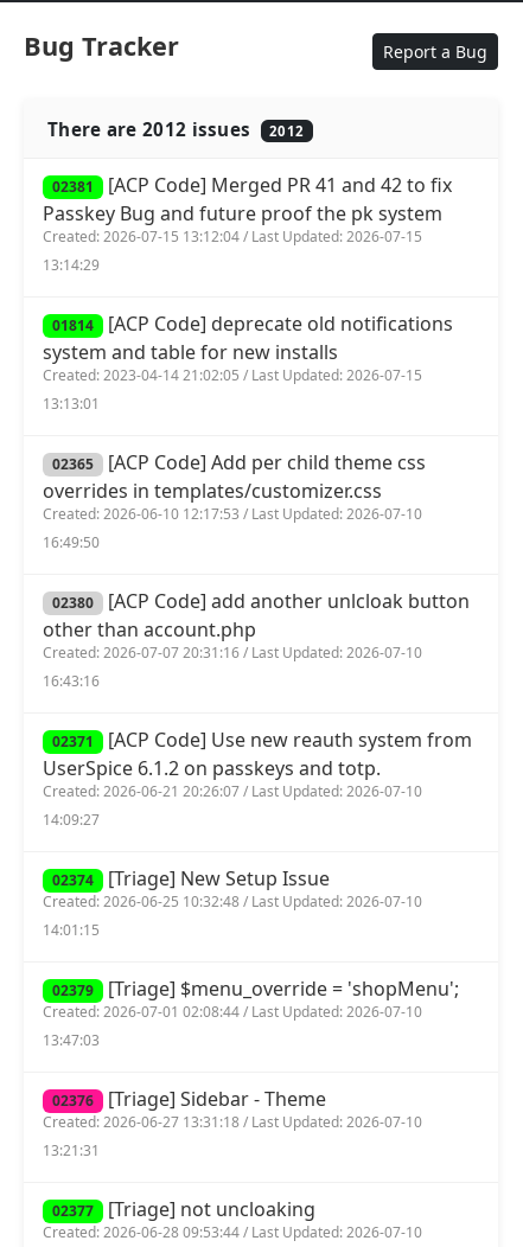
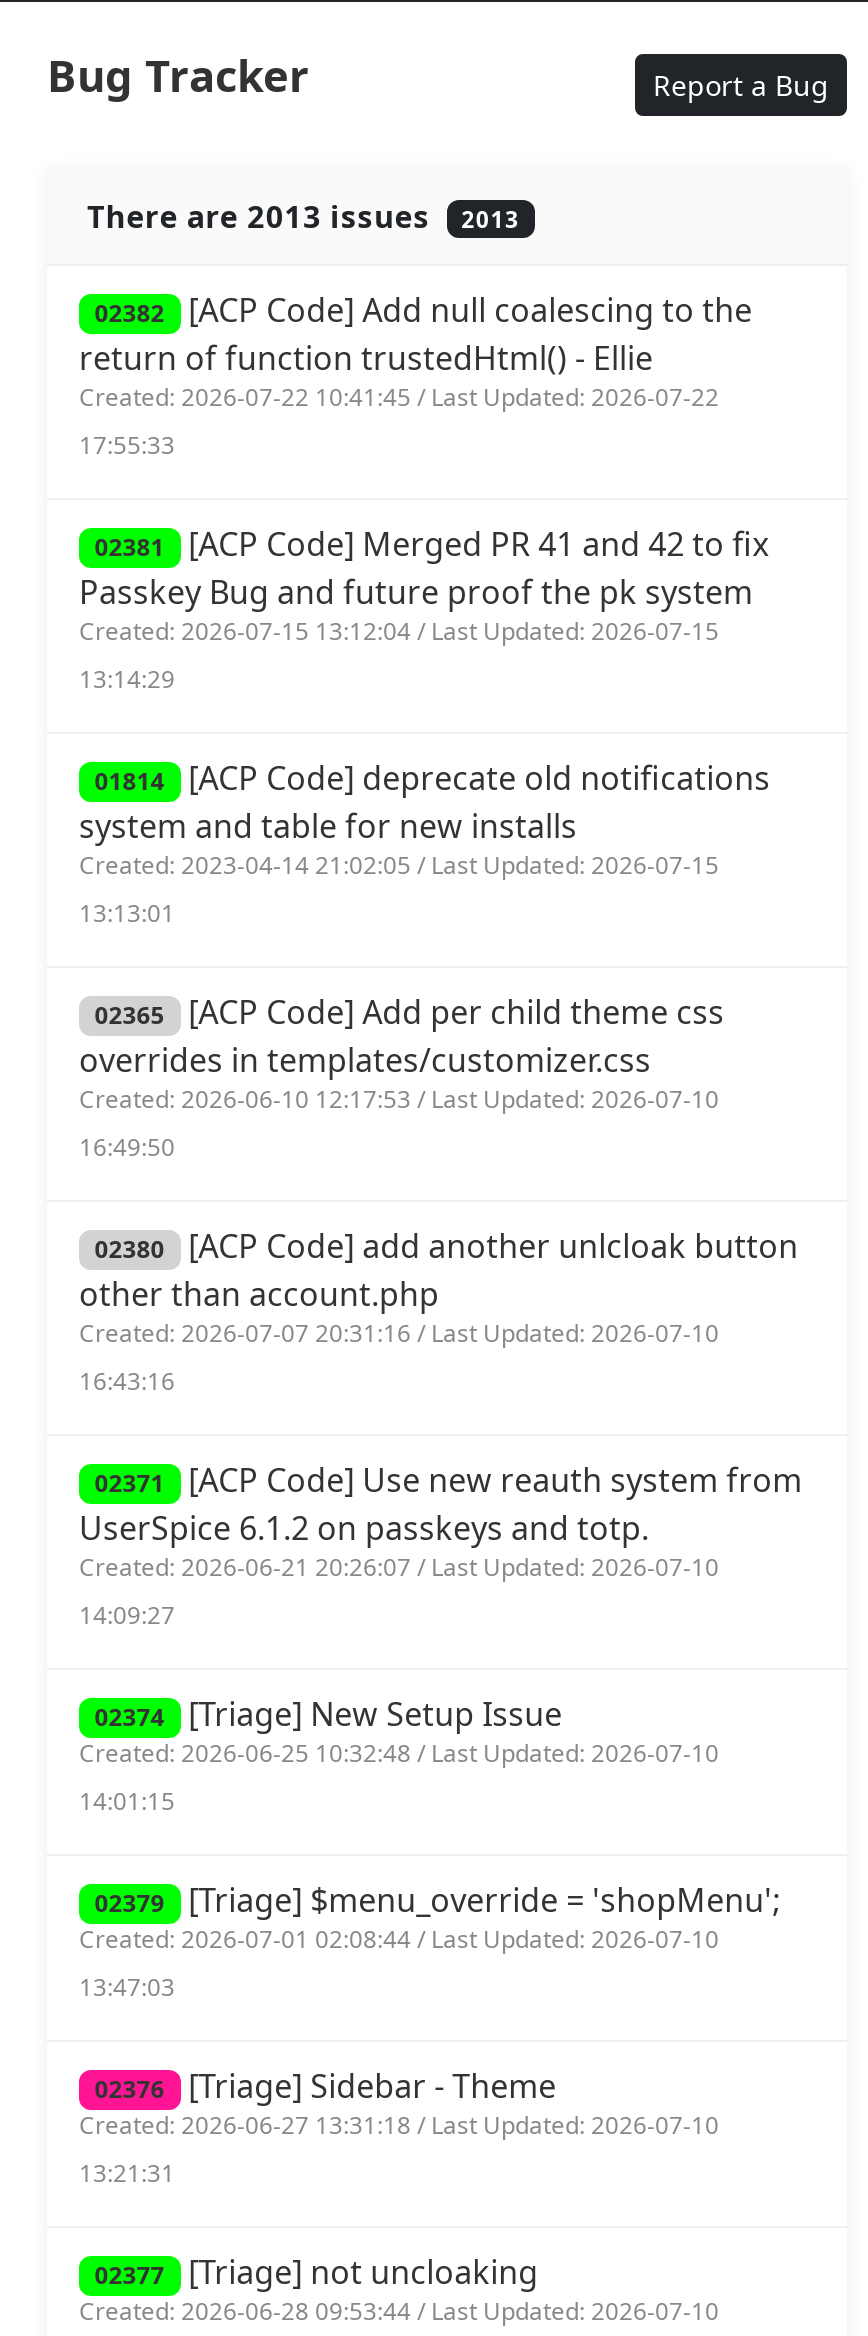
- There are 2012 issues
- 2012
+ There are 2013 issues
+ 2013
+ 02382 [ACP Code] Add null coalescing to the
+ return of function trustedHtml() - Ellie
+ Created: 2026-07-22 10:41:45 / Last Updated: 2026-07-22
+ 17:55:33
